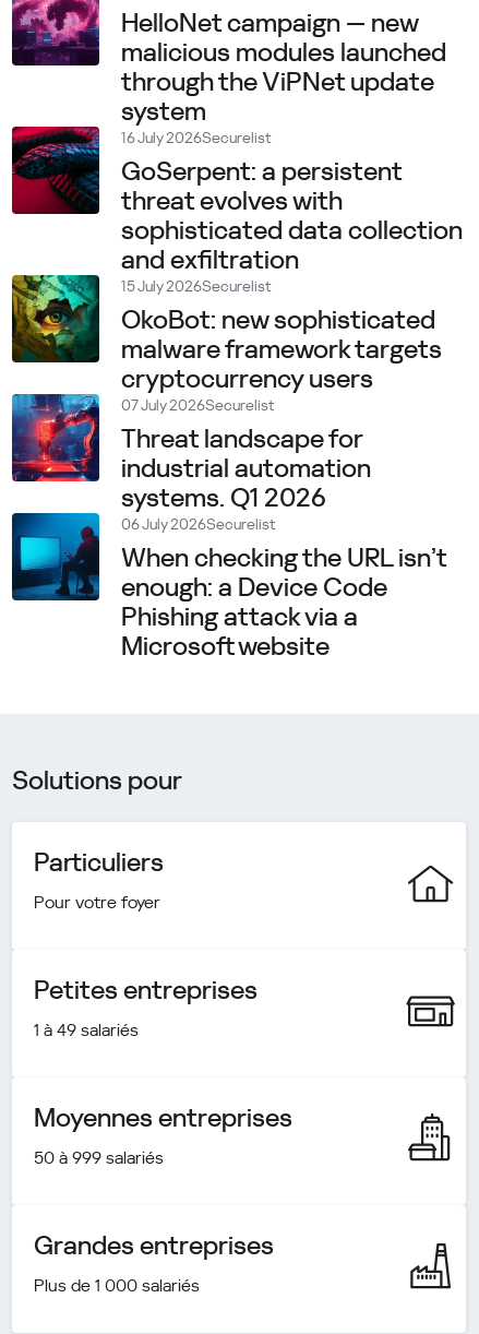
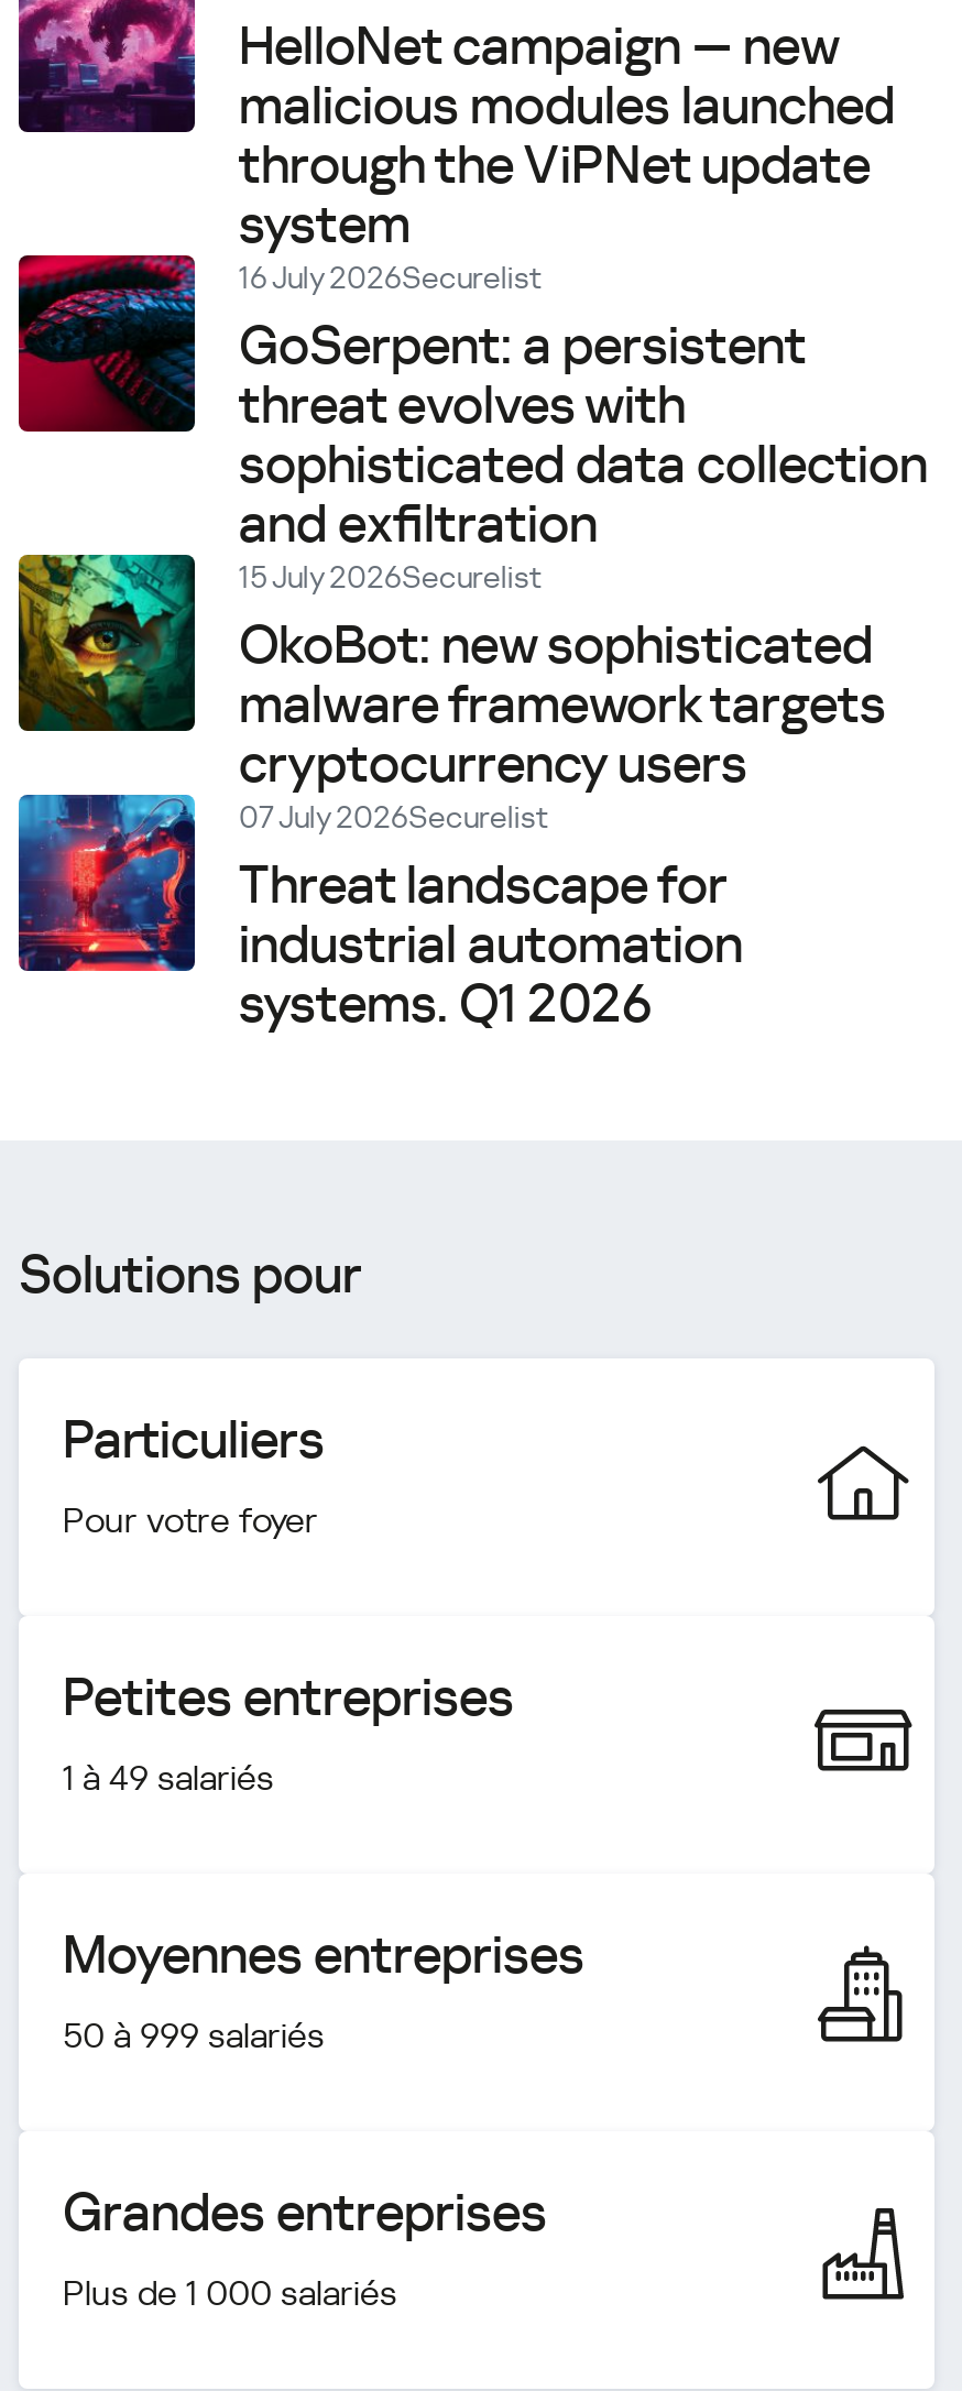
- [image]
- 06 July 2026Securelist
- When checking the URL isn’t
- enough: a Device Code
- Phishing attack via a
- Microsoft website
